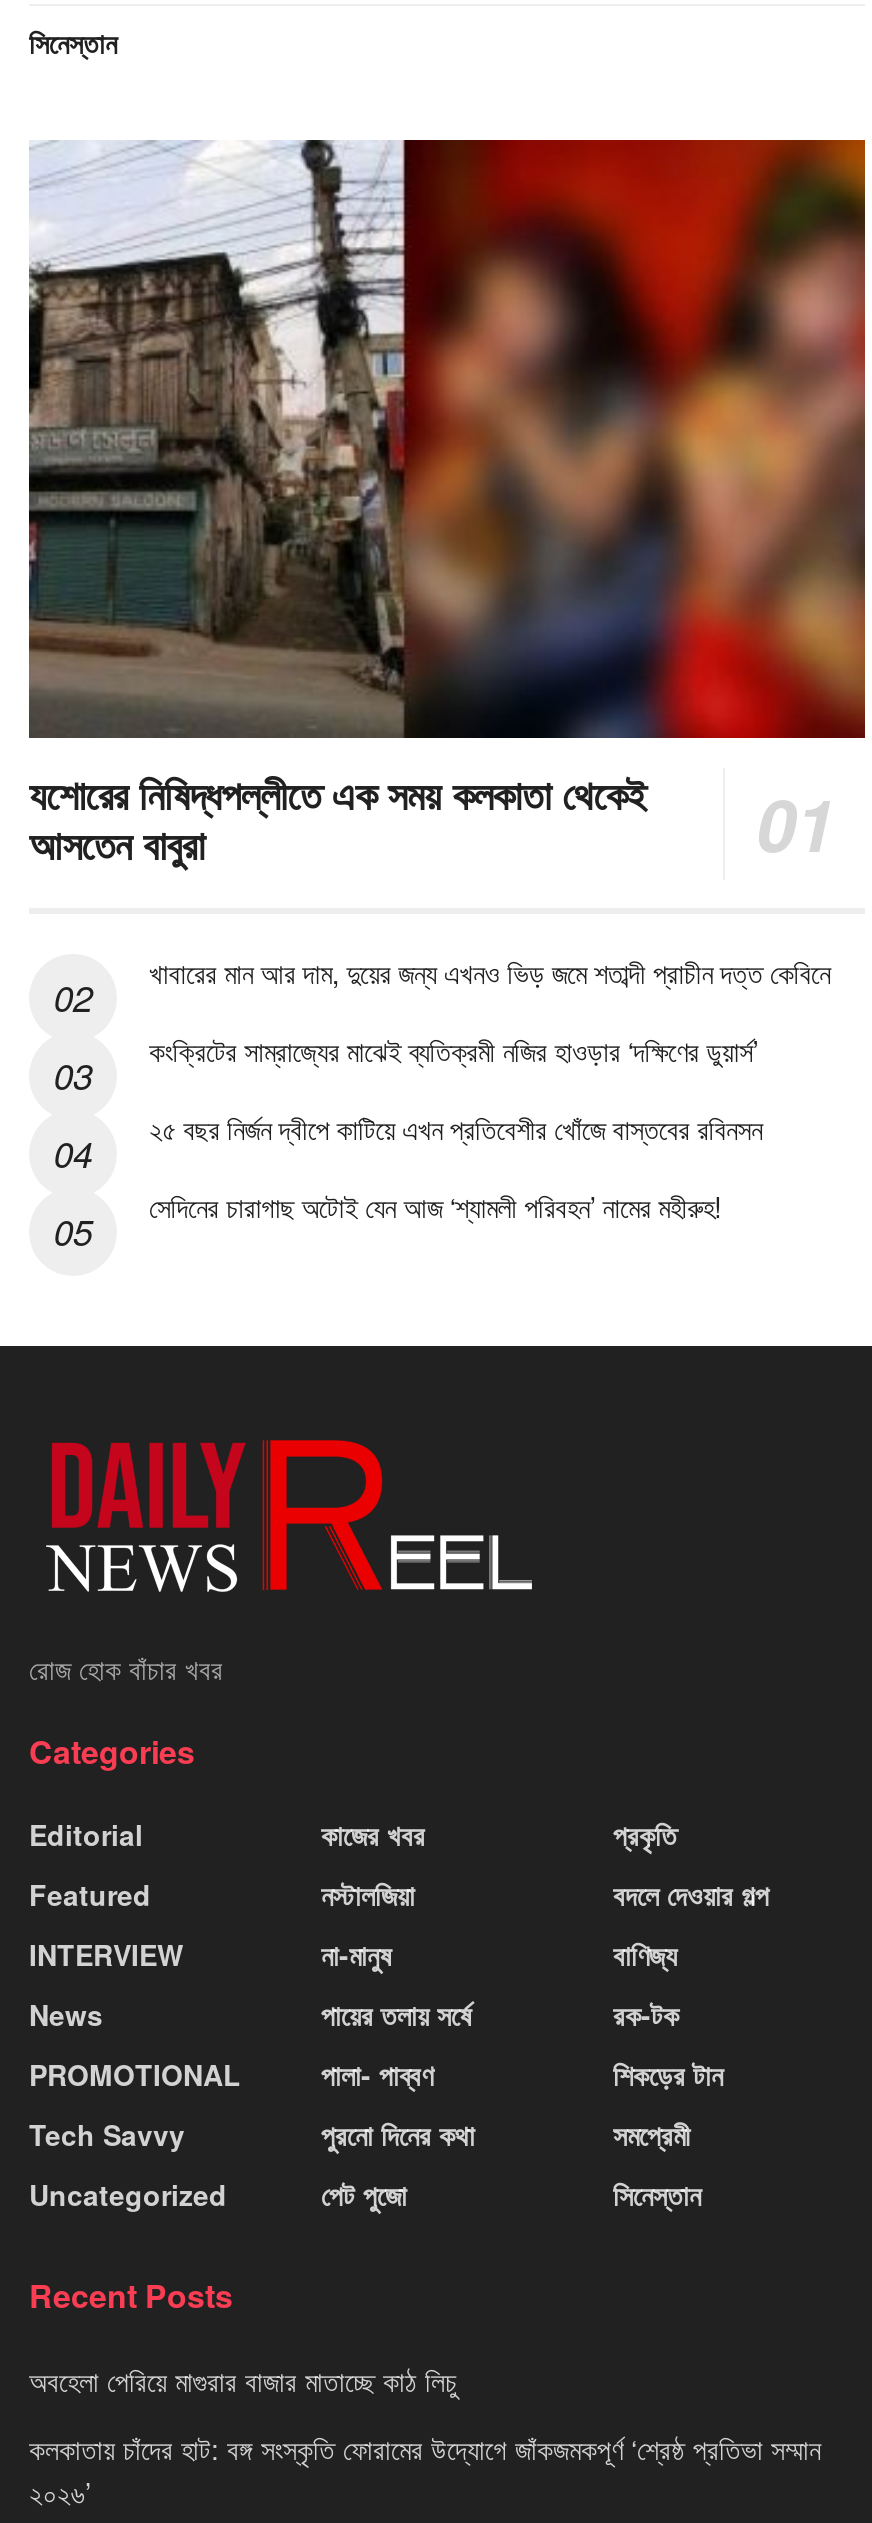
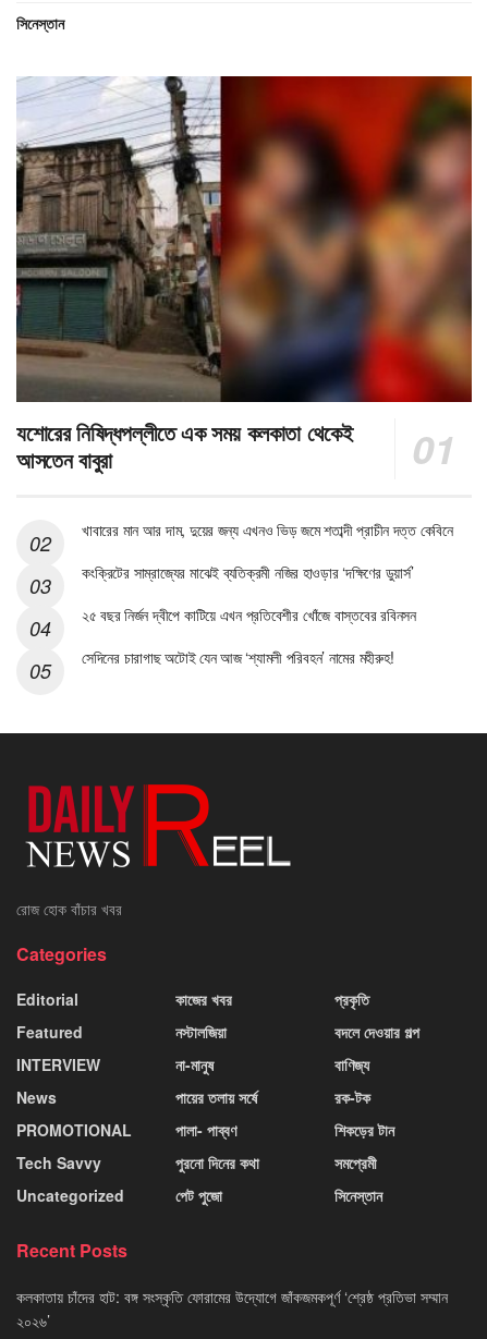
- অবহেলা পেরিয়ে মাগুরার বাজার মাতাচ্ছে কাঠ লিচু
